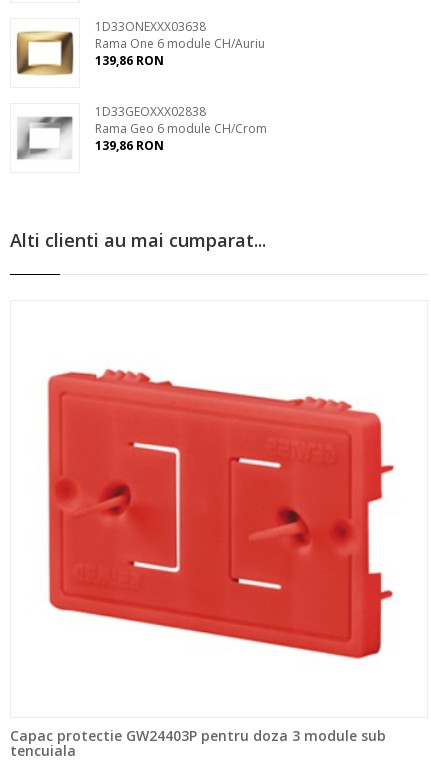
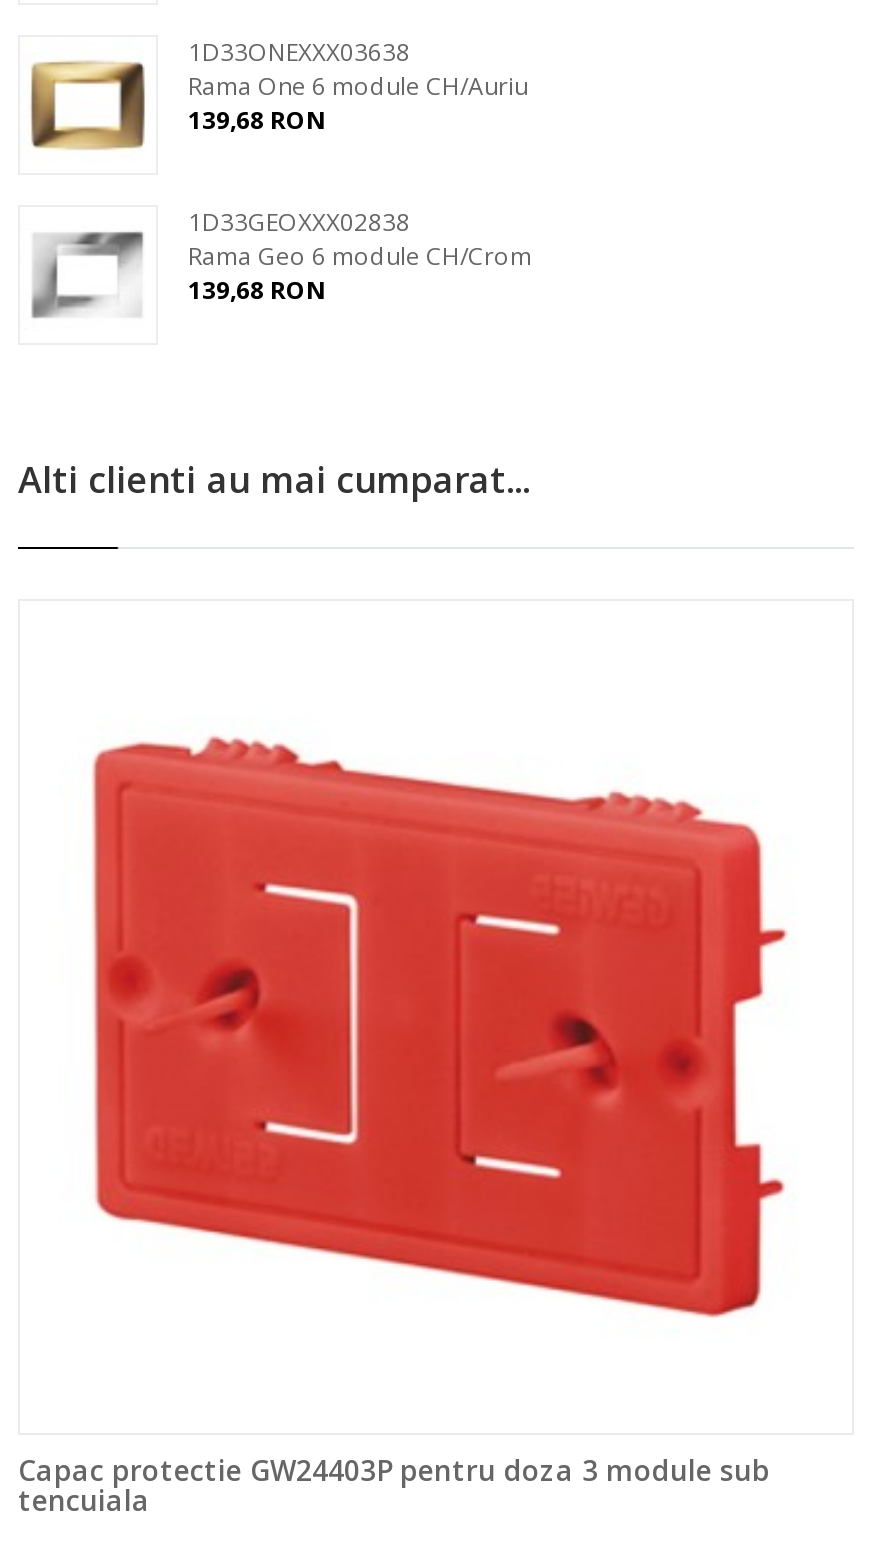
- 139,86 RON
+ 139,68 RON

- 139,86 RON
+ 139,68 RON
